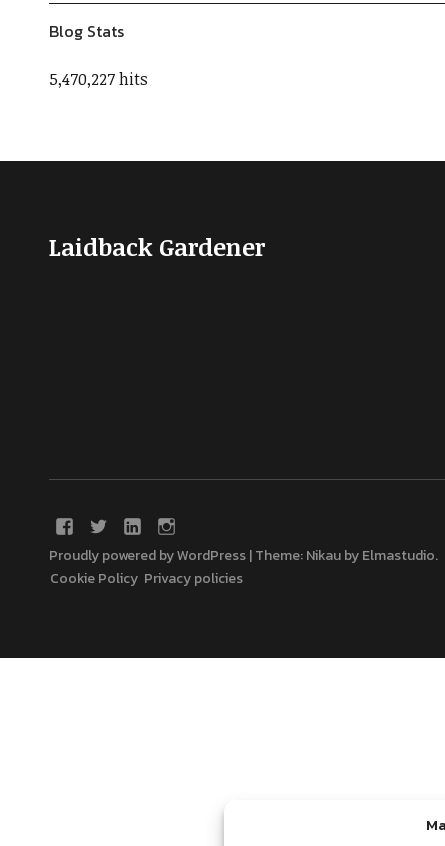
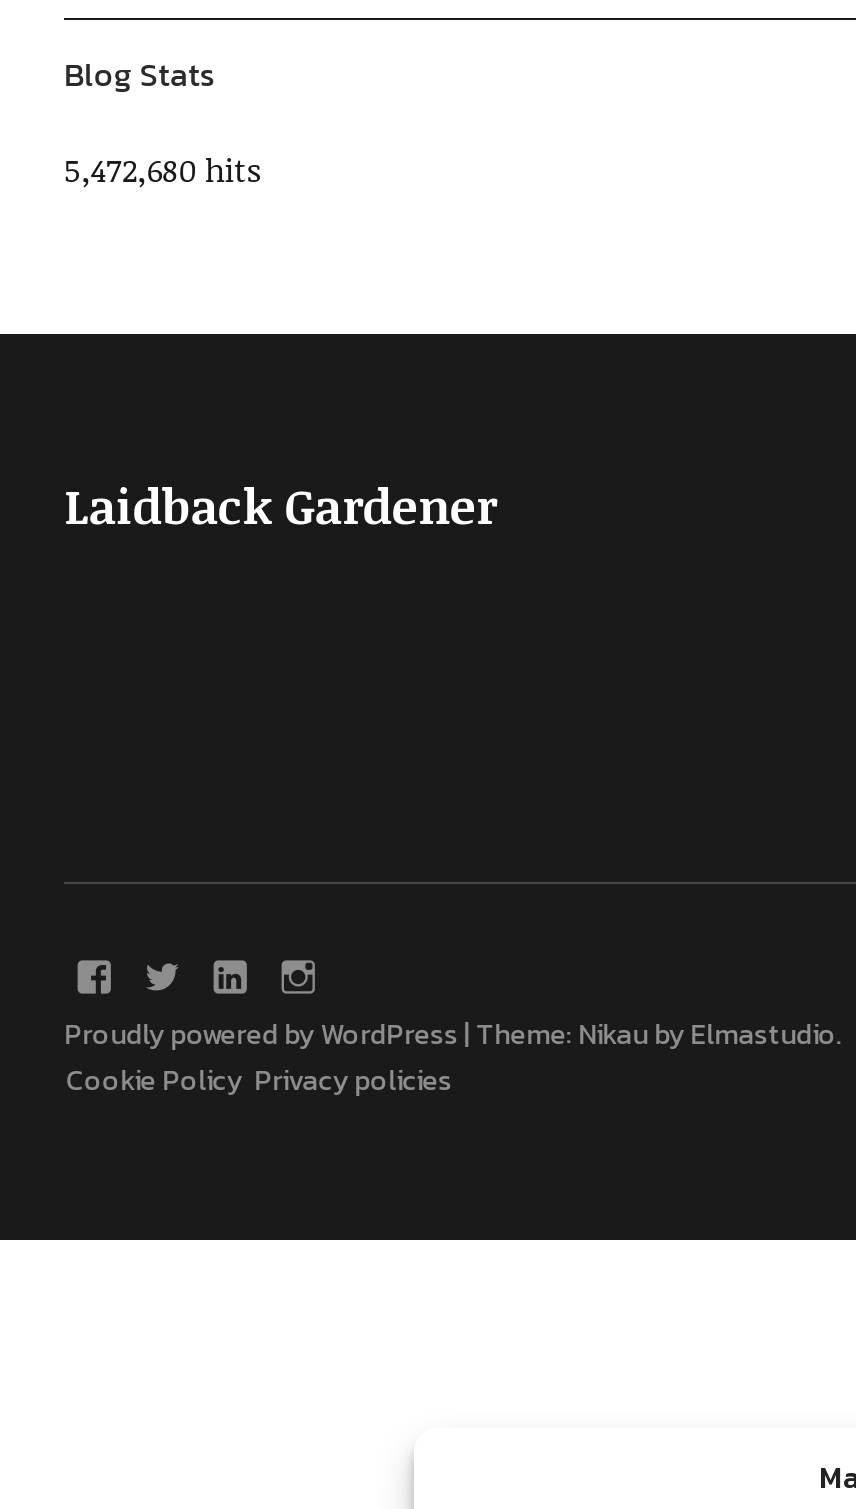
- 5,470,227 hits
+ 5,472,680 hits
